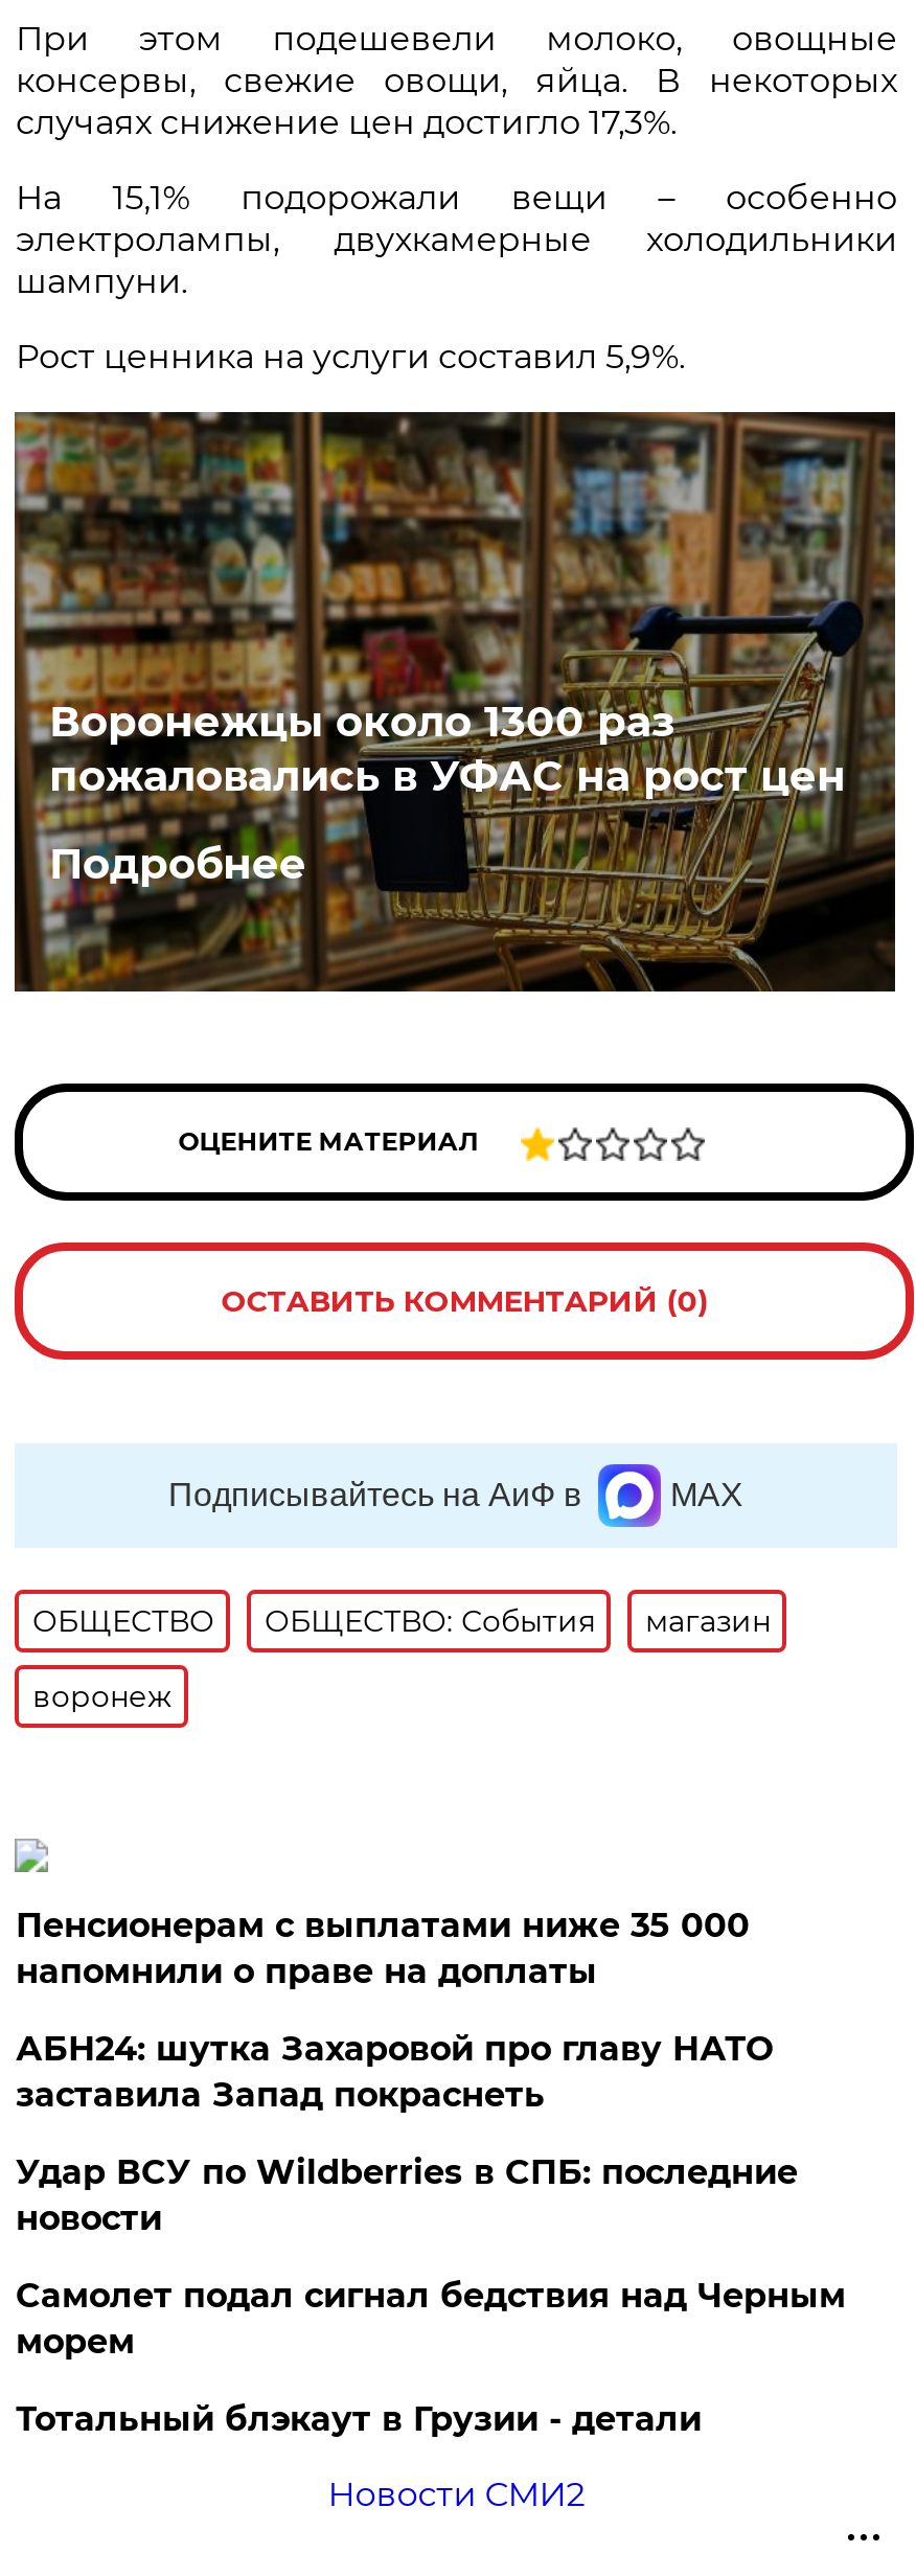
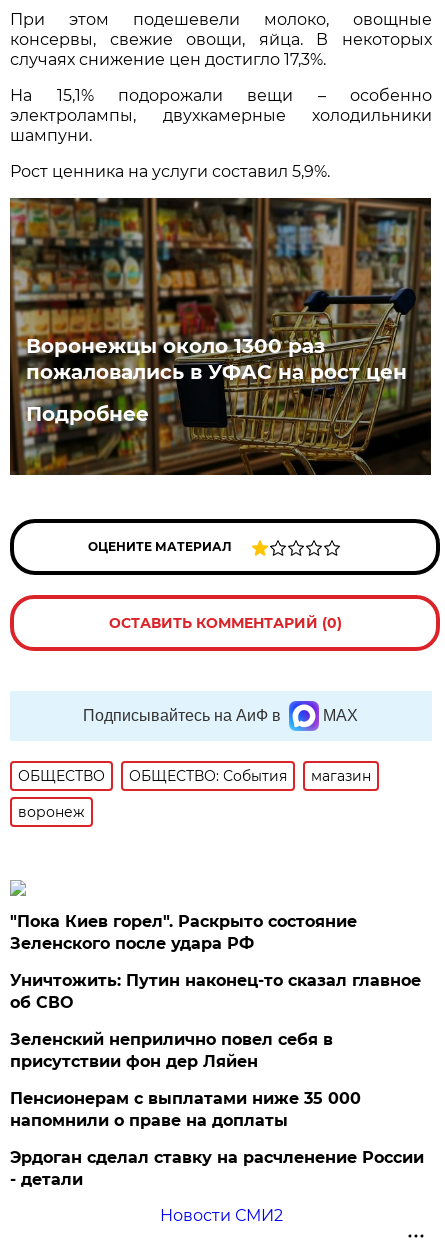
+ "Пока Киев горел". Раскрыто состояние
+ Зеленского после удара РФ
+ Уничтожить: Путин наконец-то сказал главное
+ об СВО
+ Зеленский неприлично повел cебя в
+ присутствии фон дер Ляйен

moved down: Пенсионерам с выплатами ниже 35 000 | напомнили о праве на доплаты

- АБН24: шутка Захаровой про главу НАТО
- заставила Запад покраснеть
- Удар ВСУ по Wildberries в СПБ: последние
- новости
- Самолет подал сигнал бедствия над Черным
- морем
- Тотальный блэкаут в Грузии - детали
+ Эрдоган сделал ставку на расчленение России
+ - детали
